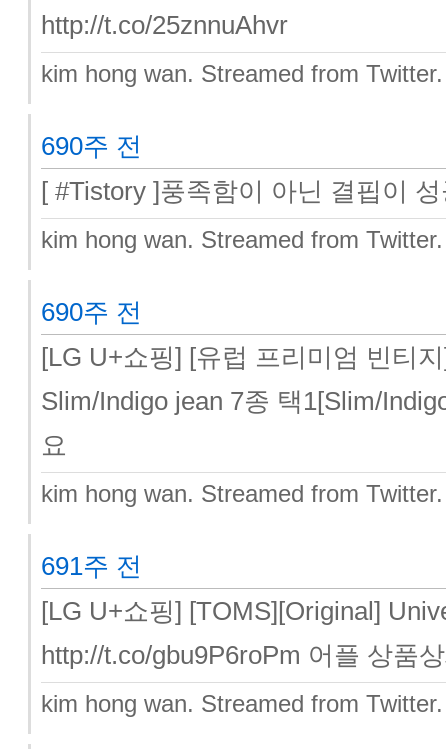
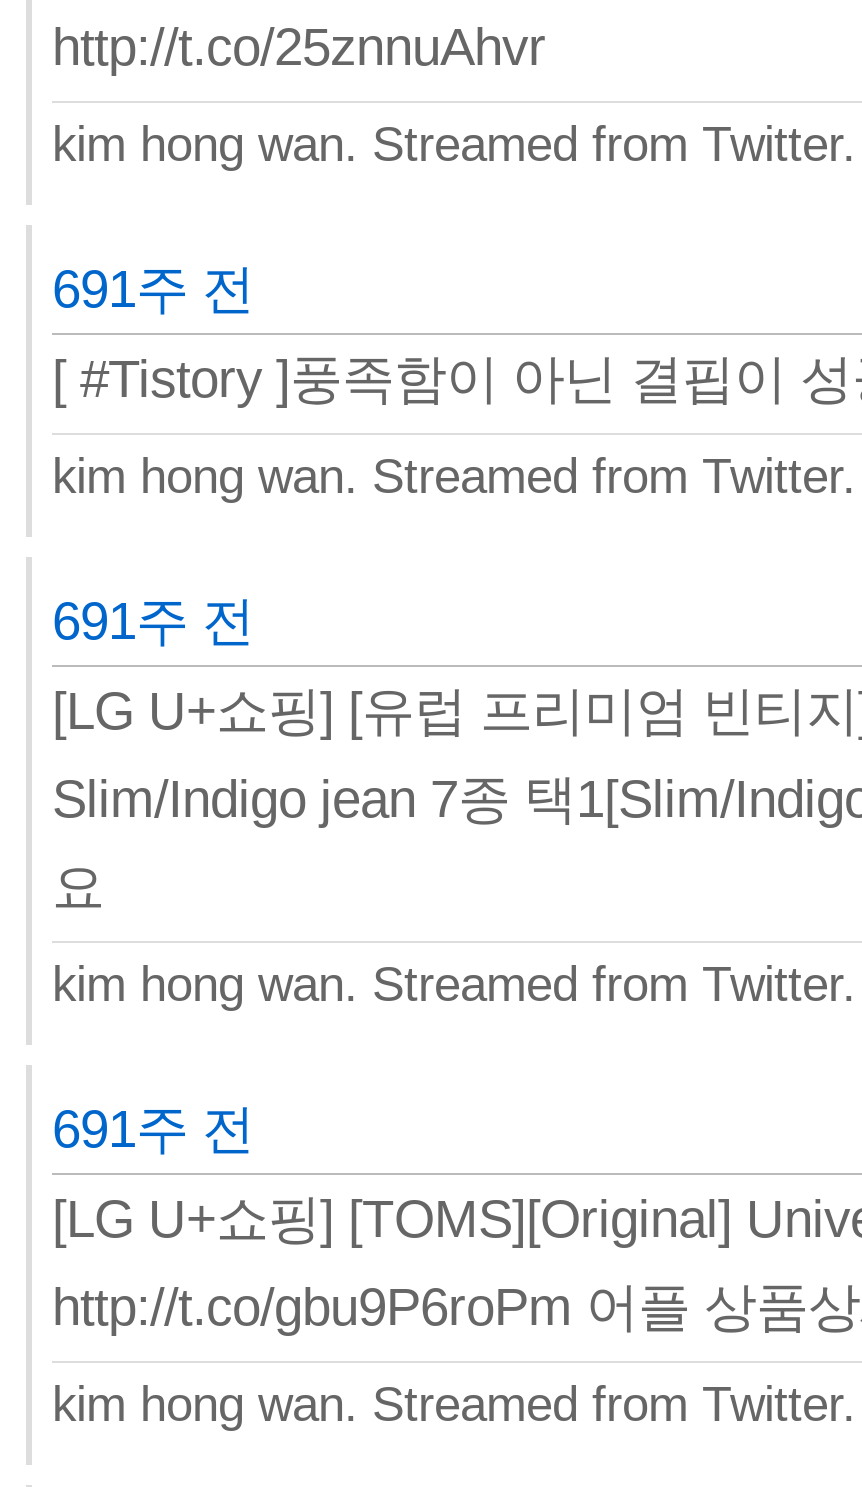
- 690주 전
+ 691주 전

- 690주 전
+ 691주 전
